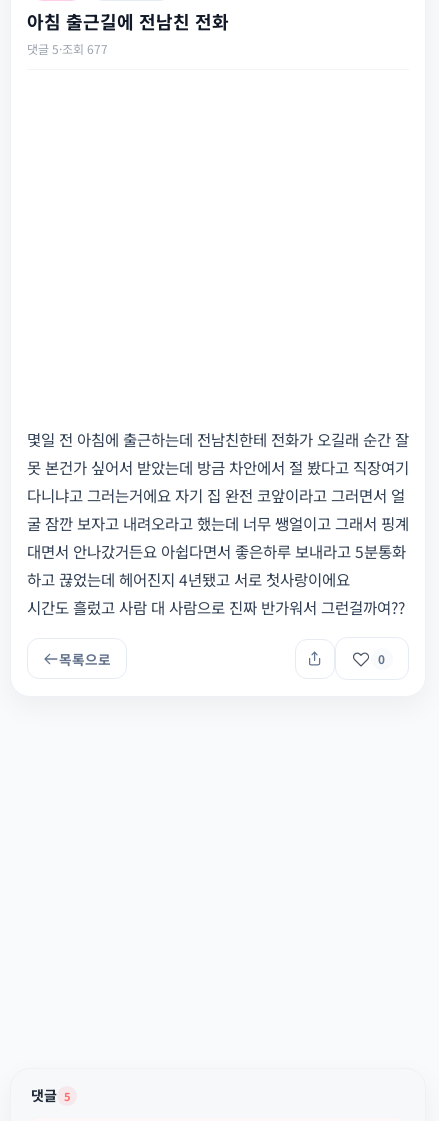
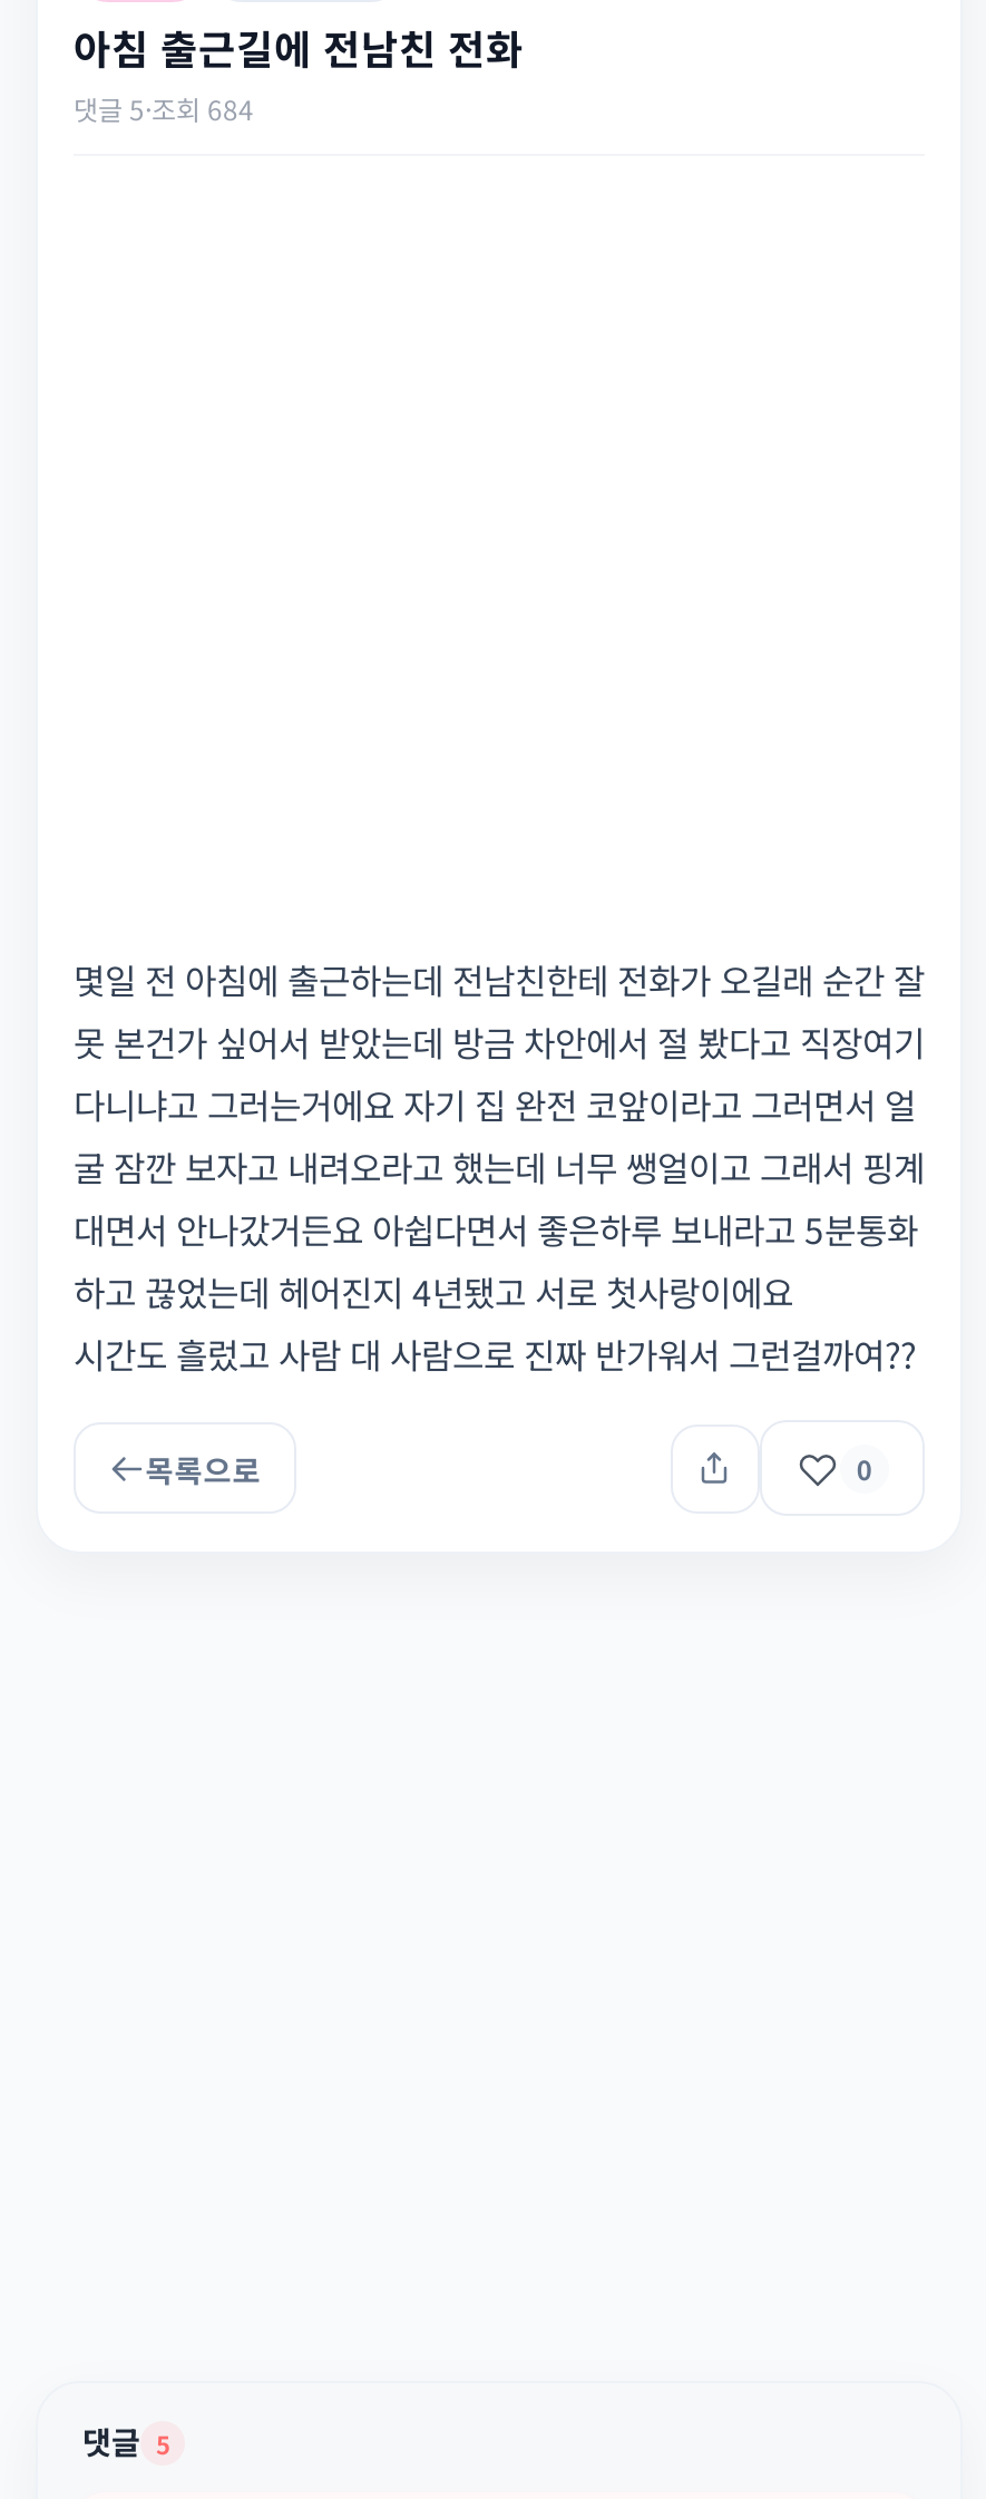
- 댓글 5·조회 677
+ 댓글 5·조회 684
